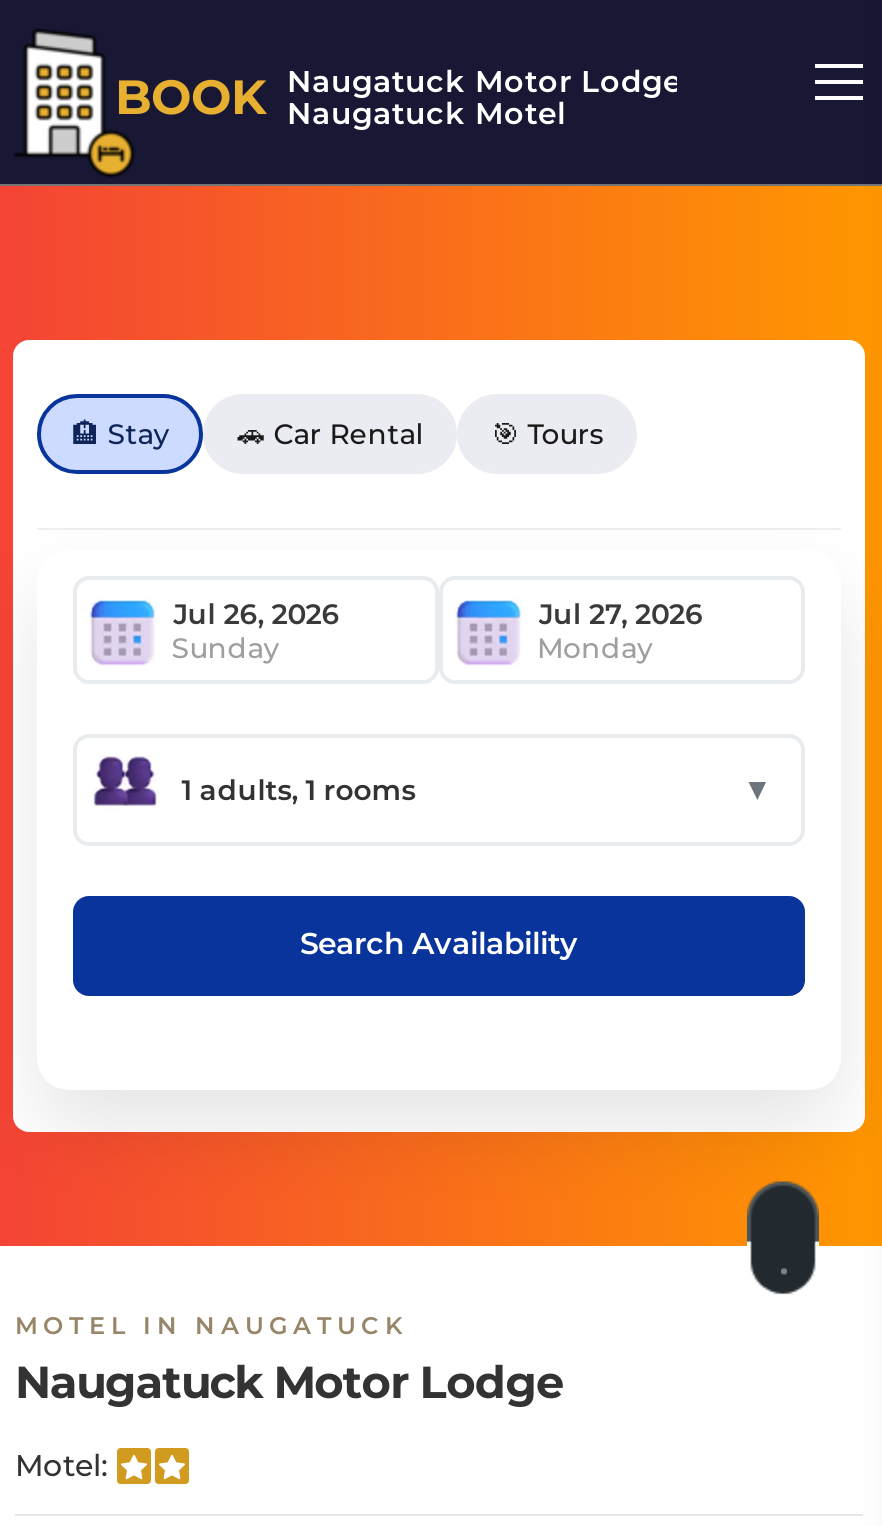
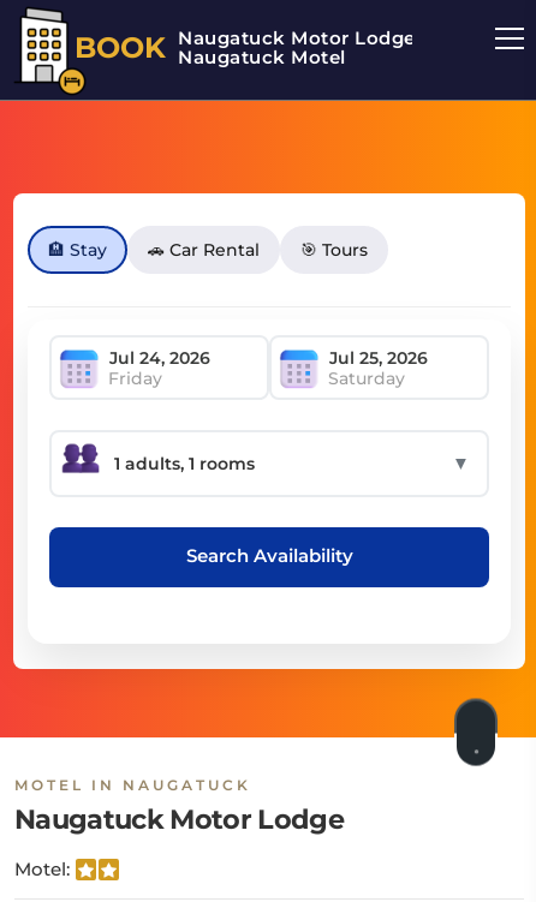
- Sunday
- Monday
+ Friday
+ Saturday
